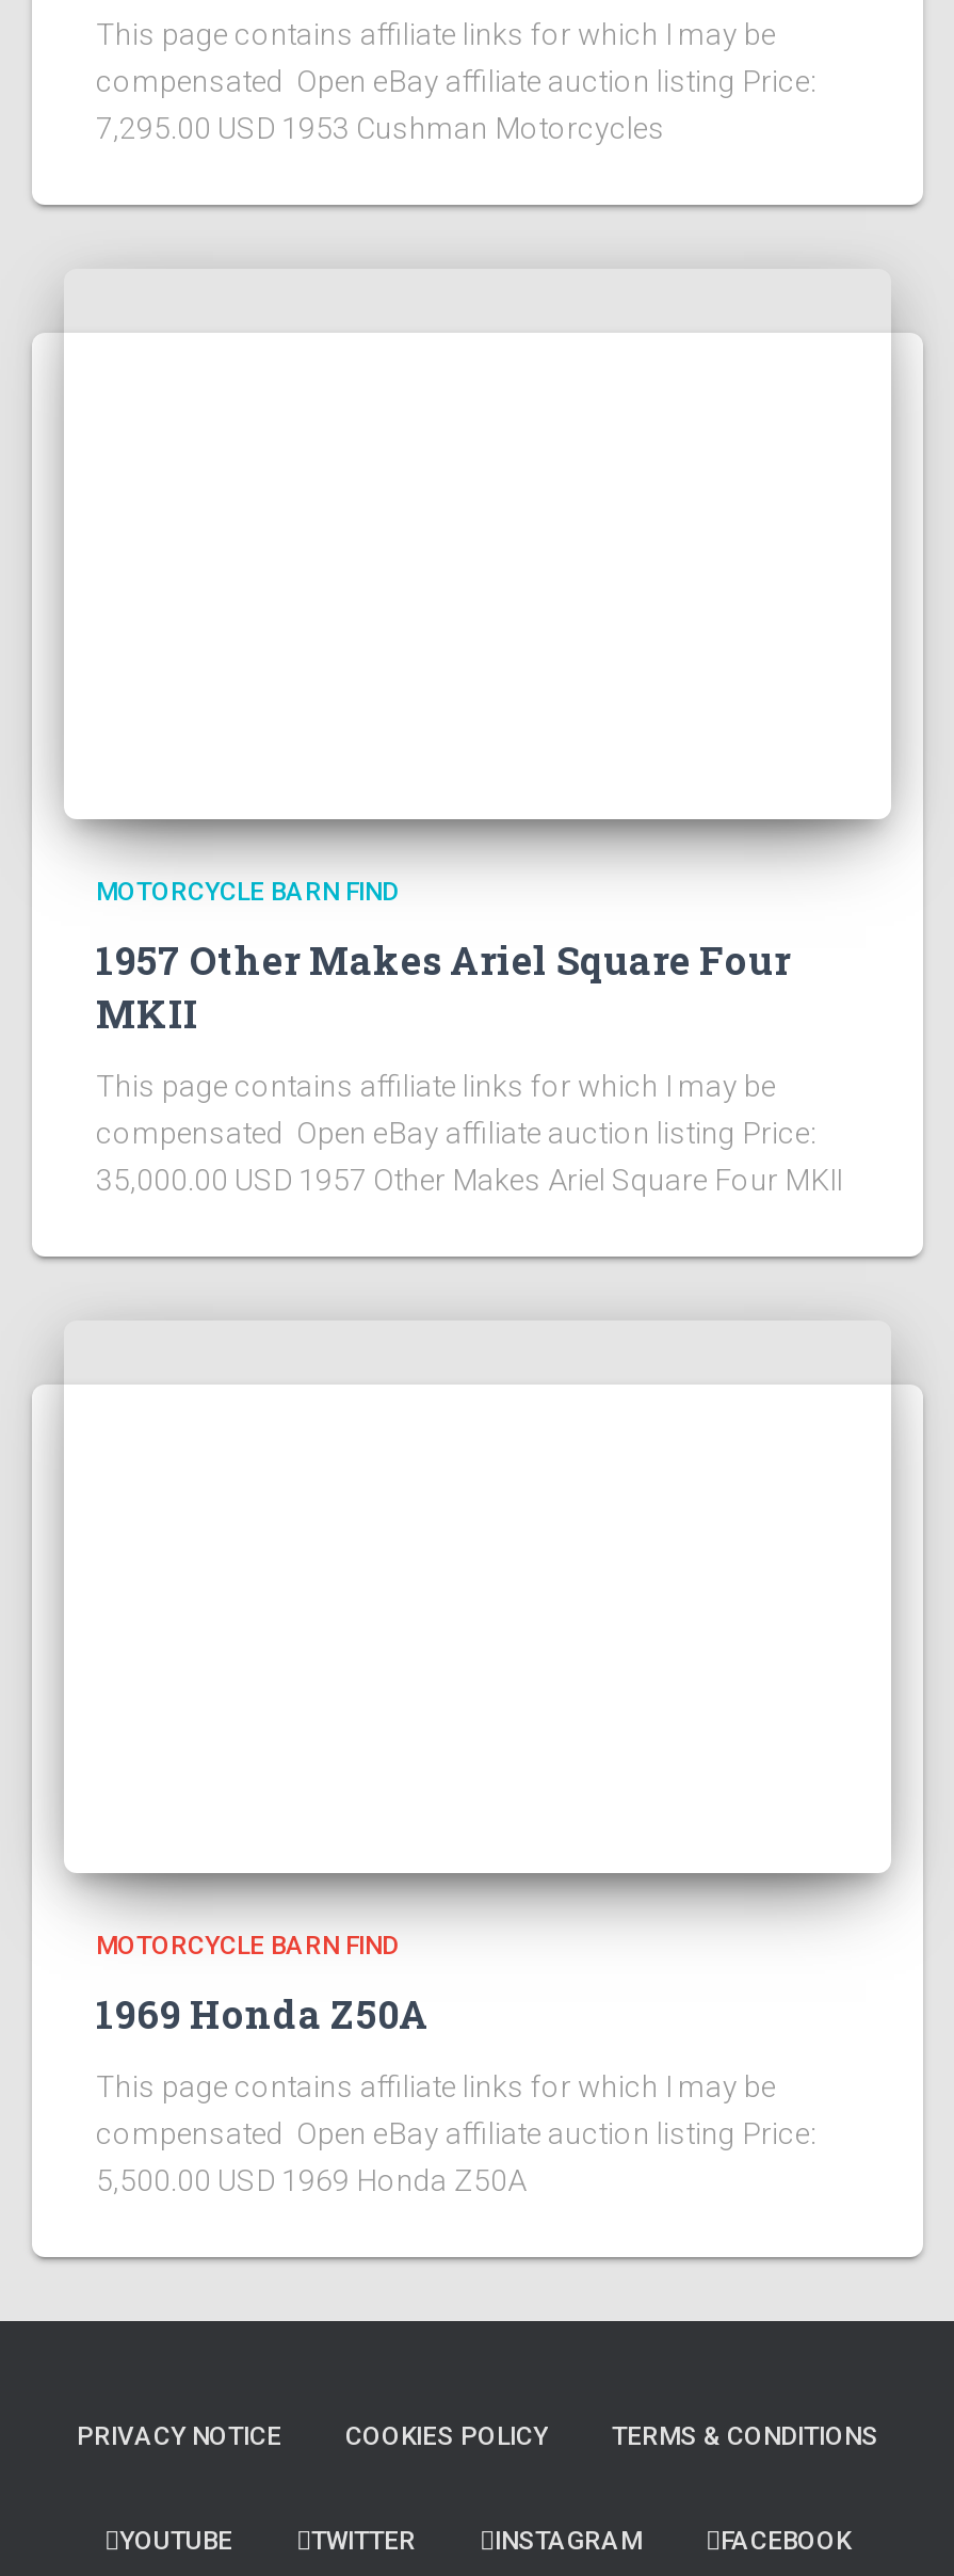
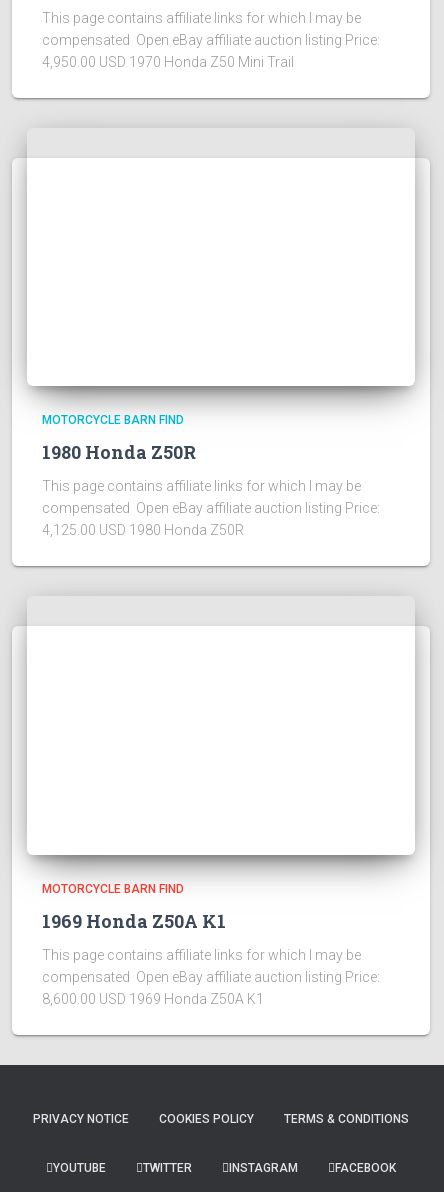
- 7,295.00 USD 1953 Cushman Motorcycles
+ 4,950.00 USD 1970 Honda Z50 Mini Trail

- 1957 Other Makes Ariel Square Four
- MKII
+ 1980 Honda Z50R

- 35,000.00 USD 1957 Other Makes Ariel Square Four MKII
+ 4,125.00 USD 1980 Honda Z50R

- 1969 Honda Z50A
+ 1969 Honda Z50A K1

- 5,500.00 USD 1969 Honda Z50A
+ 8,600.00 USD 1969 Honda Z50A K1
